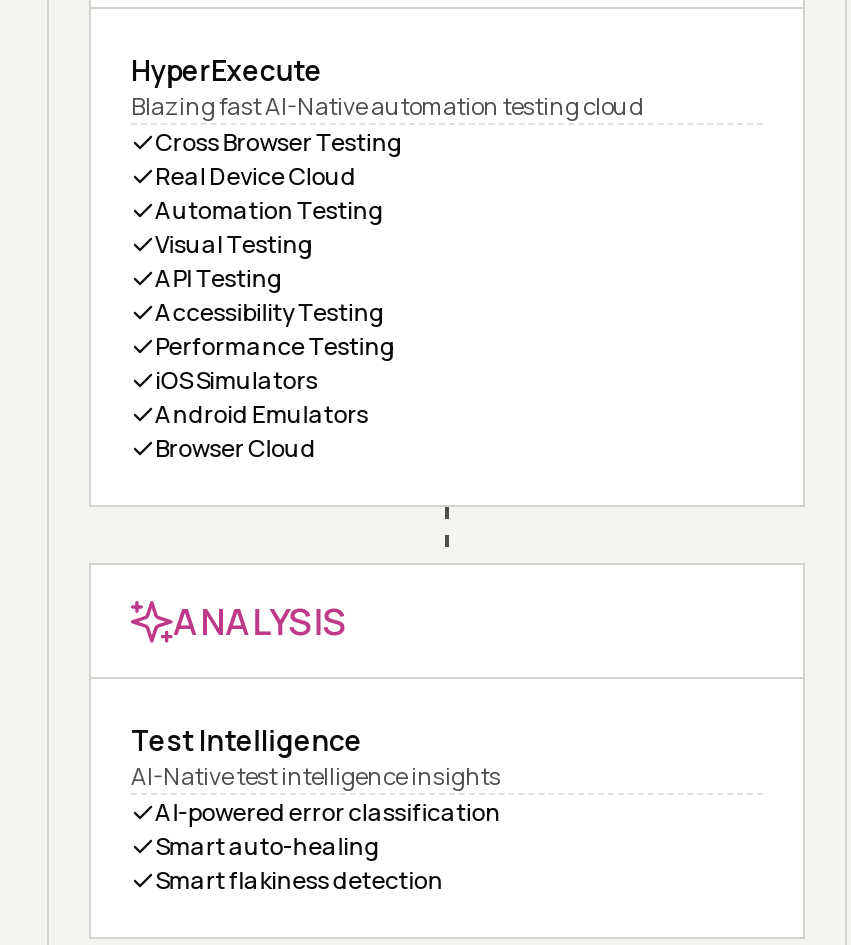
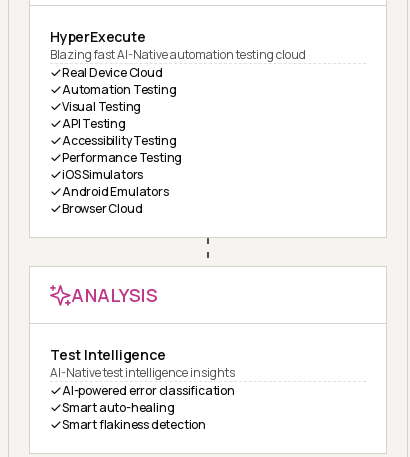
- Cross Browser Testing
